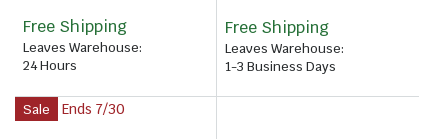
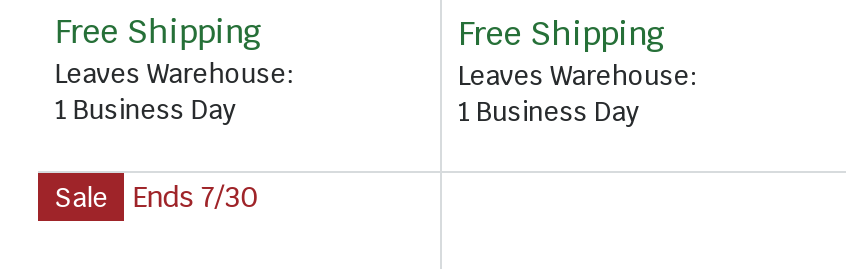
- 24 Hours
+ 1 Business Day

- 1-3 Business Days
+ 1 Business Day
